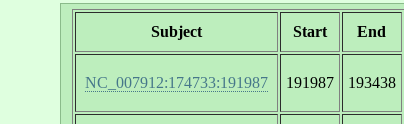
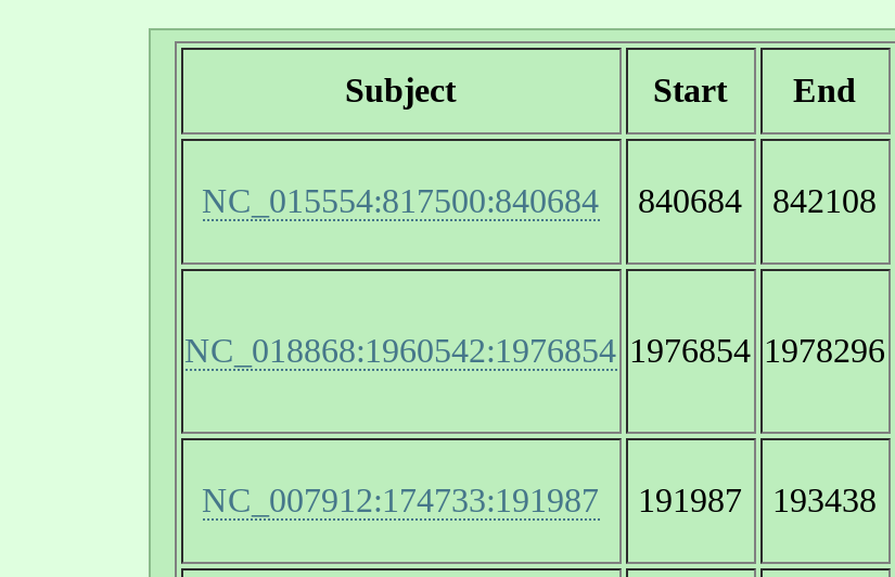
+ NC_018868:1960542:1976854 1976854 1978296

+ NC_015554:817500:840684
+ 840684
+ 842108
